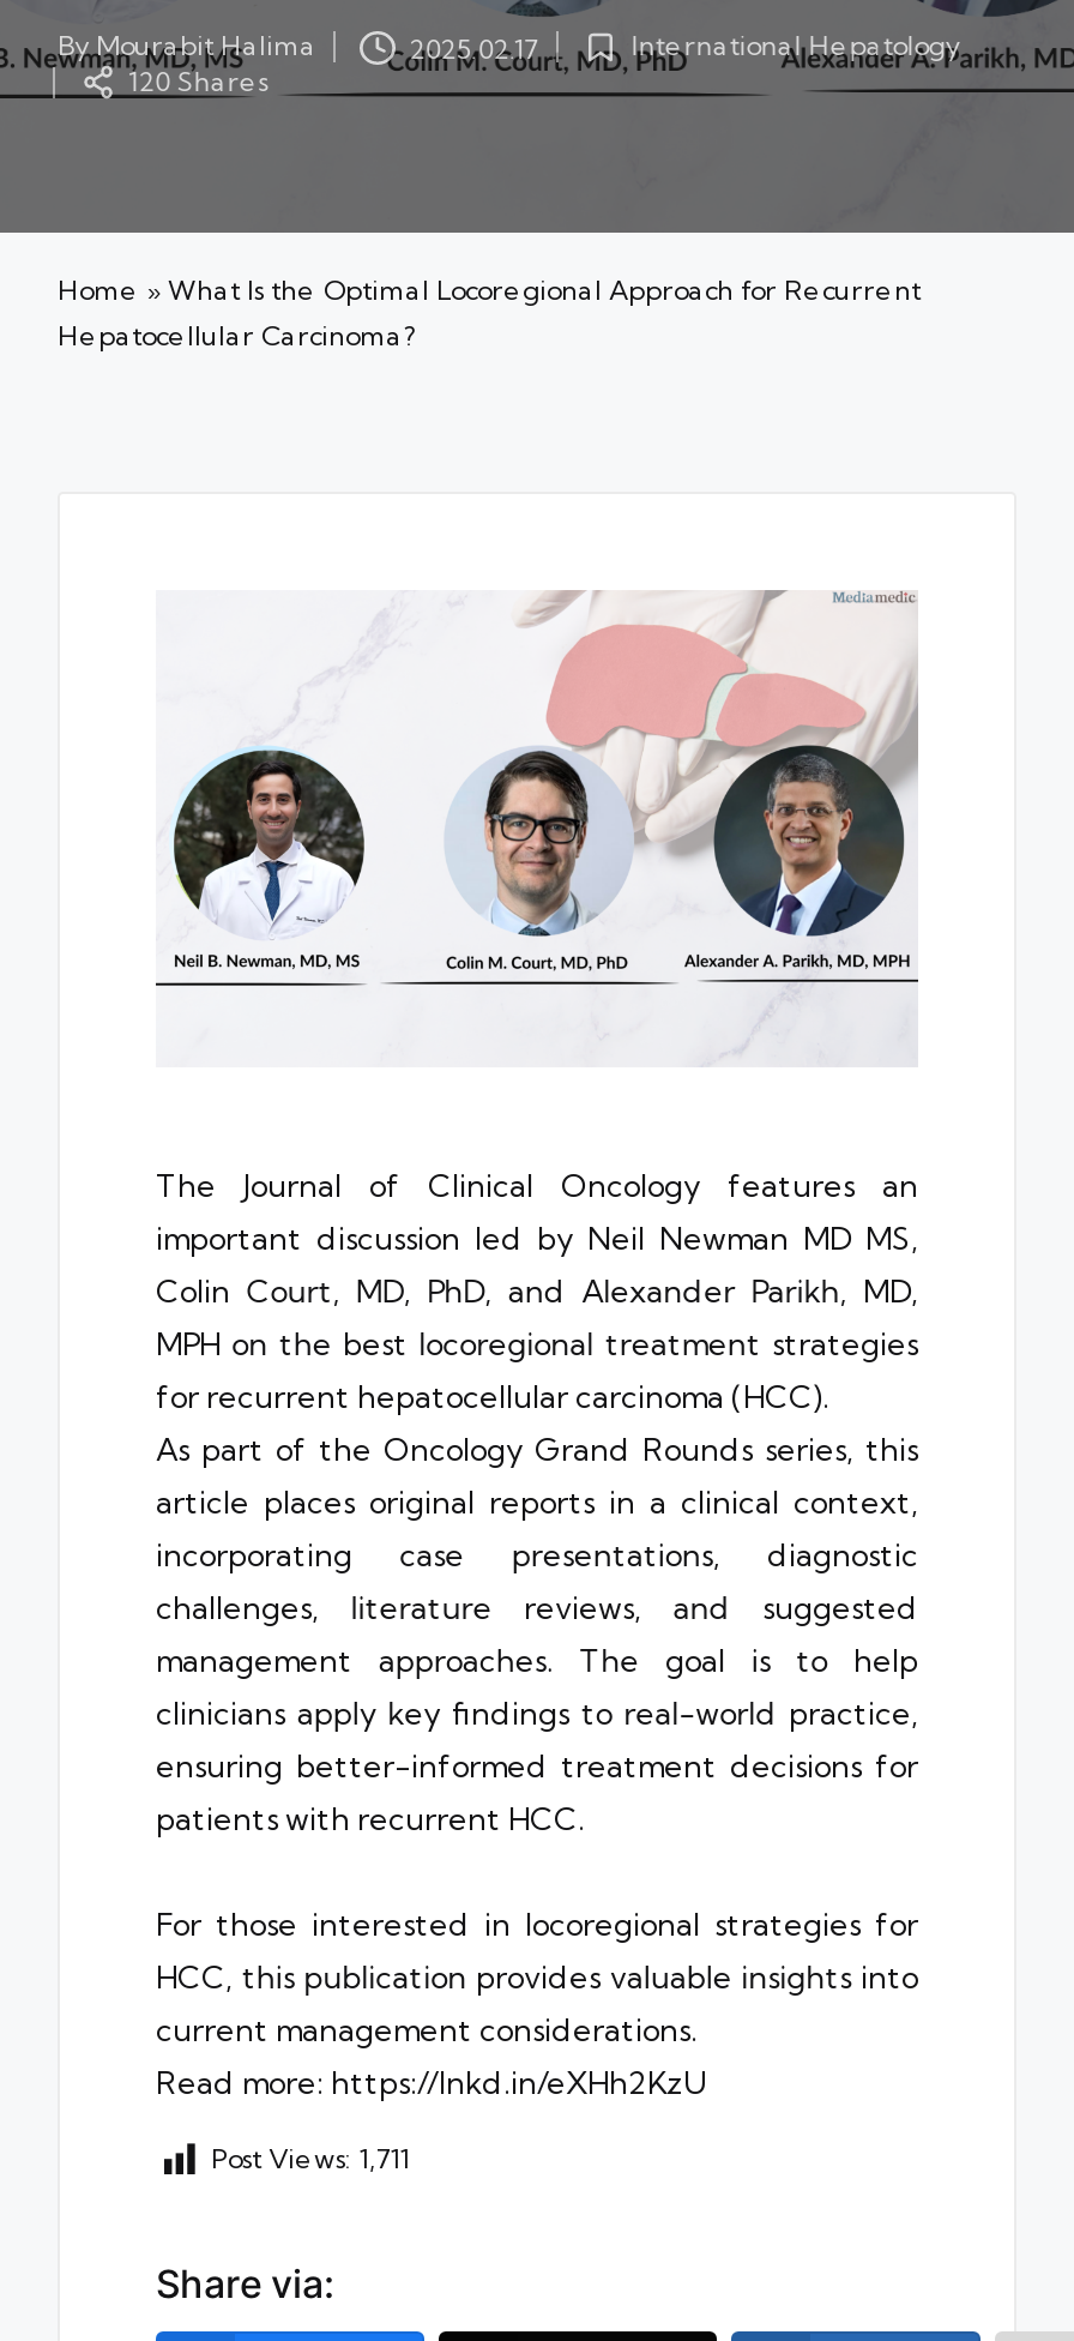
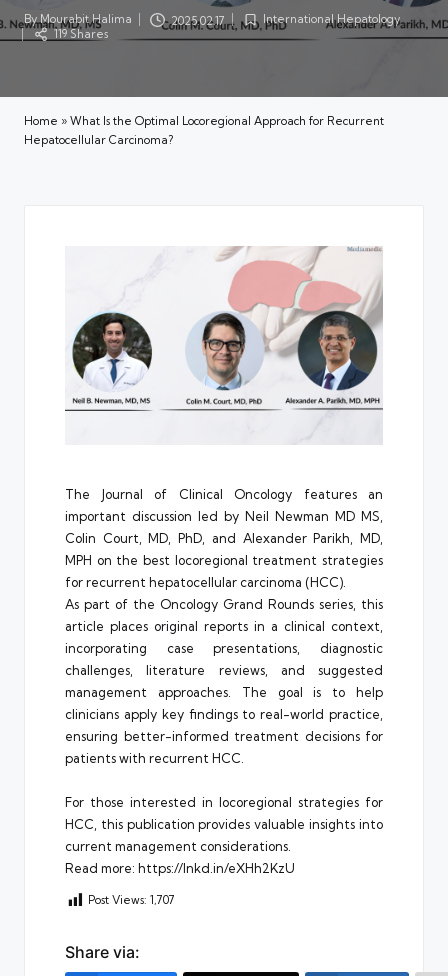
- 120 Shares
+ 119 Shares

- Post Views: 1,711
+ Post Views: 1,707
